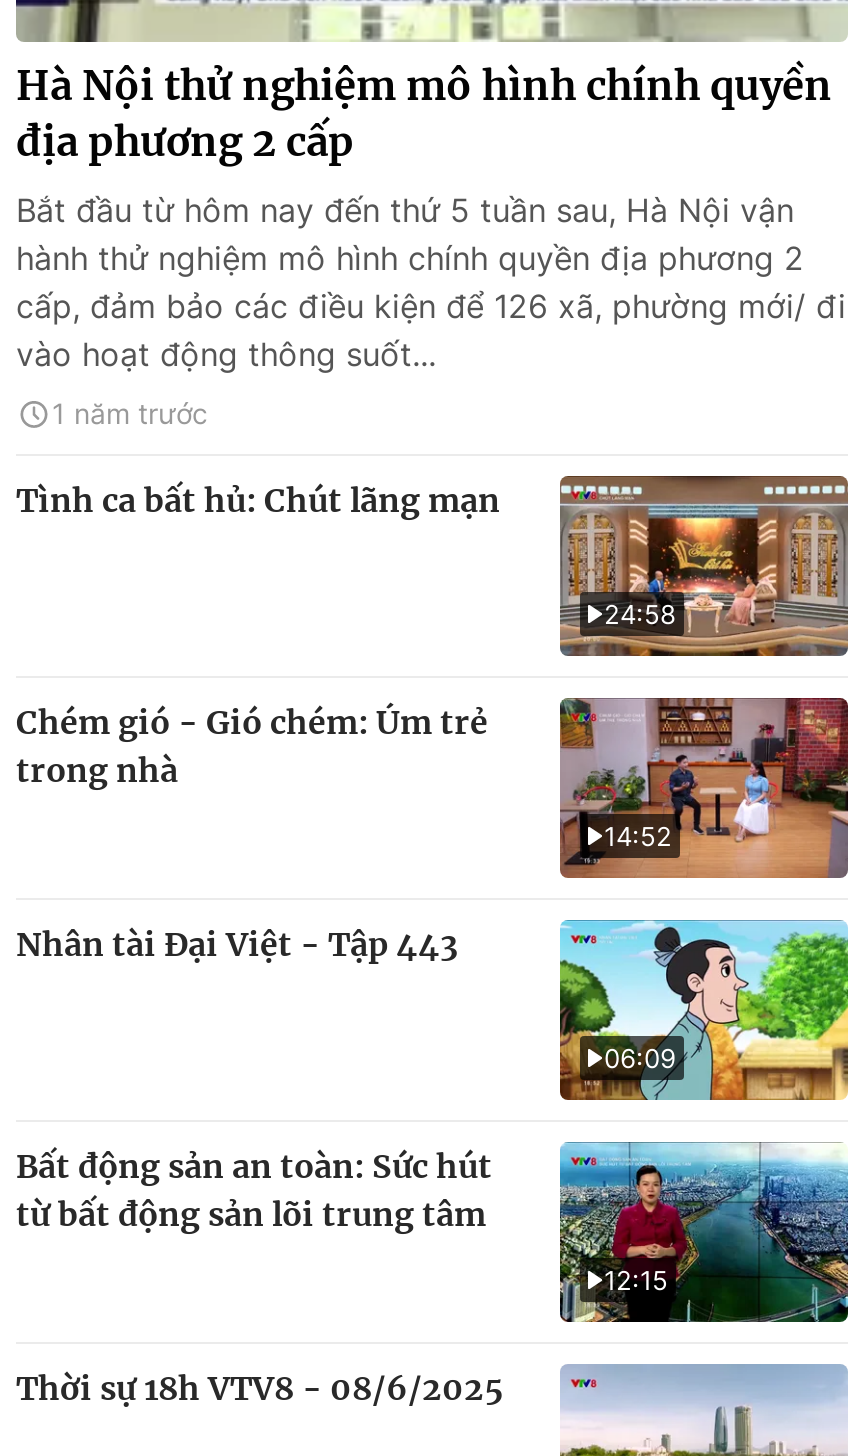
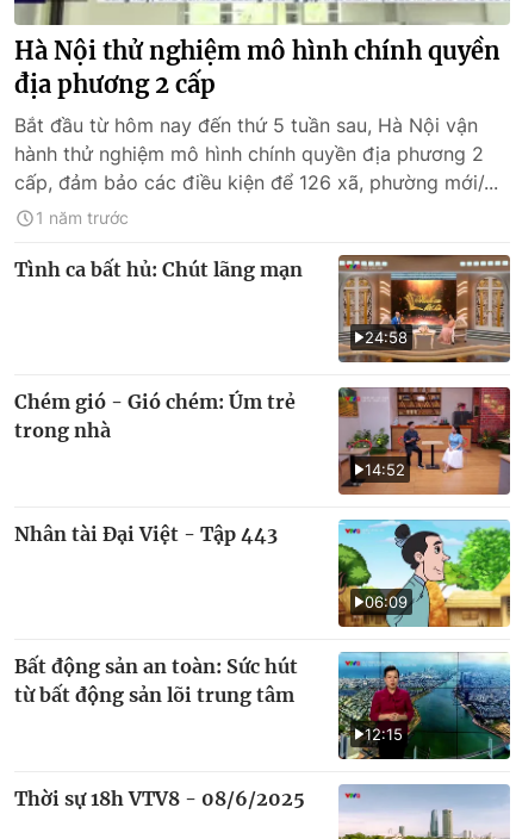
- cấp, đảm bảo các điều kiện để 126 xã, phường mới/ đi
- vào hoạt động thông suốt...
+ cấp, đảm bảo các điều kiện để 126 xã, phường mới/...
